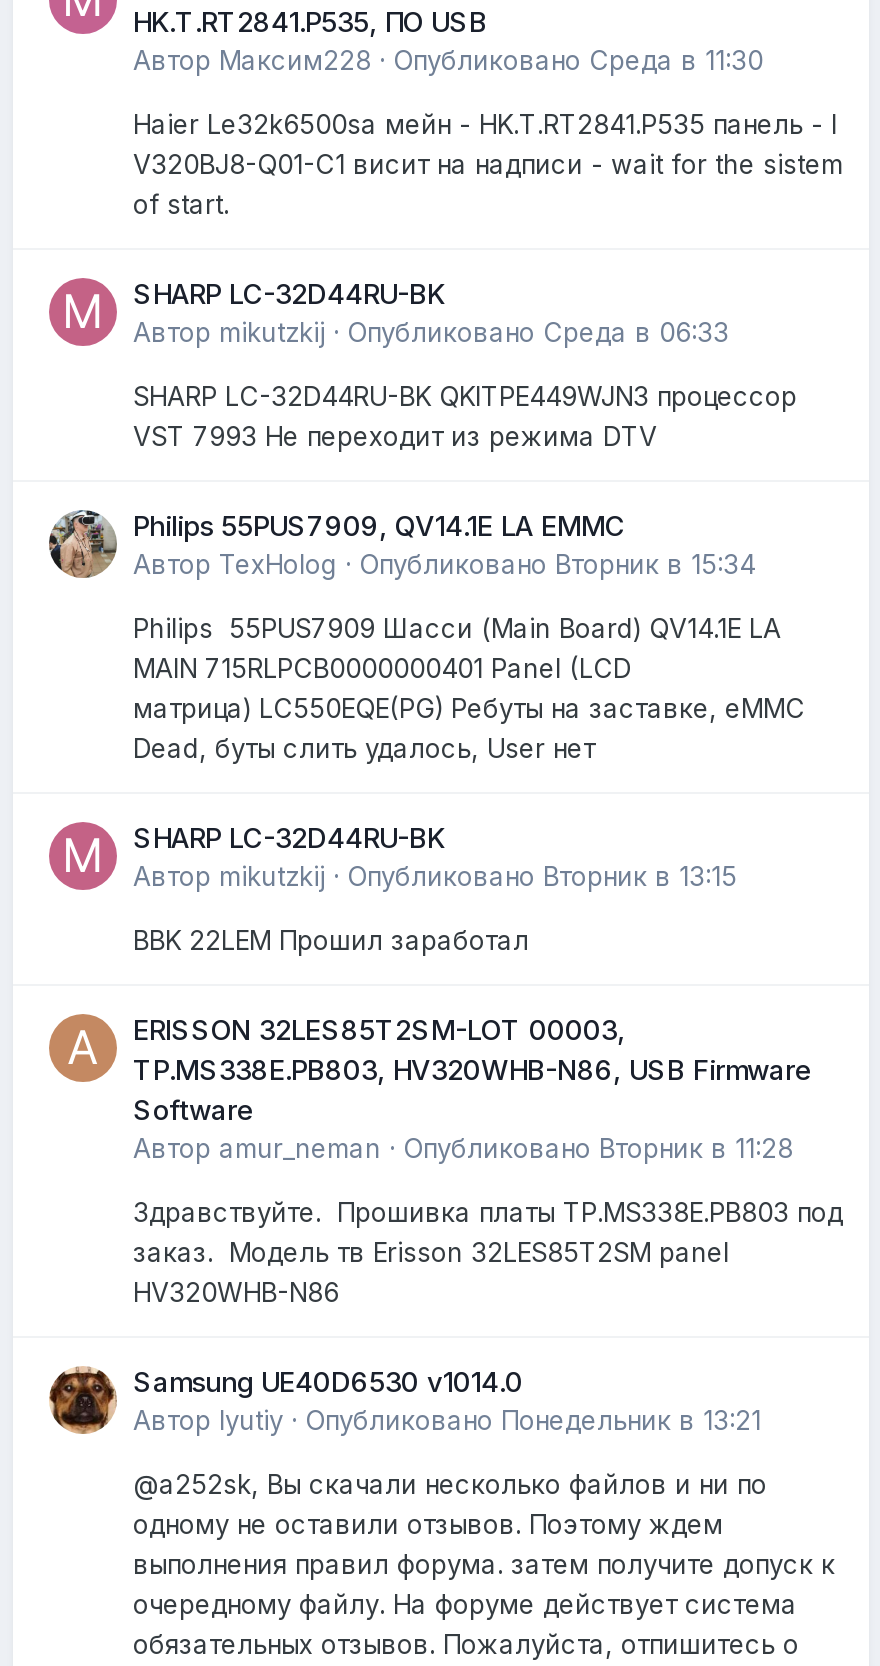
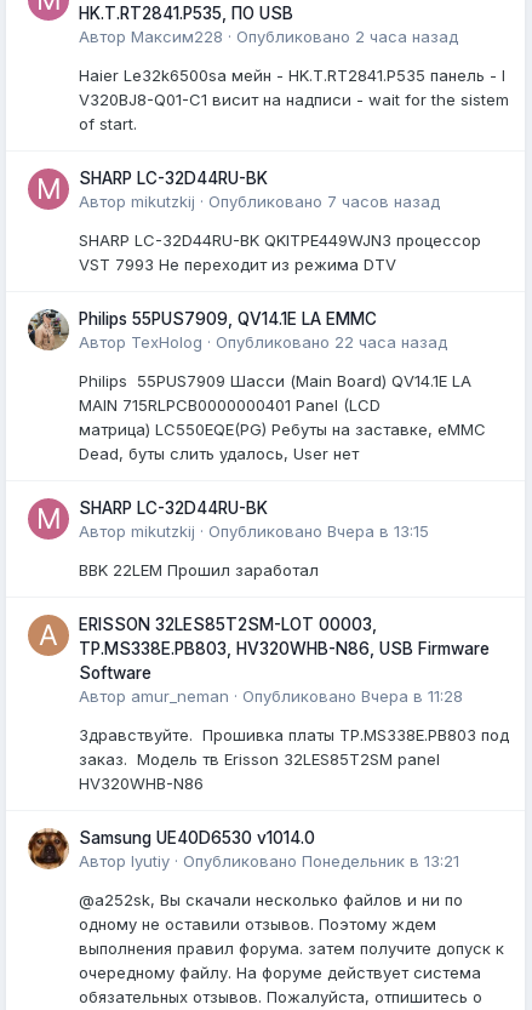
- Автор Максим228 · Опубликовано Среда в 11:30
+ Автор Максим228 · Опубликовано 2 часа назад

- Автор mikutzkij · Опубликовано Среда в 06:33
+ Автор mikutzkij · Опубликовано 7 часов назад

- Автор TexHolog · Опубликовано Вторник в 15:34
+ Автор TexHolog · Опубликовано 22 часа назад

- Автор mikutzkij · Опубликовано Вторник в 13:15
+ Автор mikutzkij · Опубликовано Вчера в 13:15

- Автор amur_neman · Опубликовано Вторник в 11:28
+ Автор amur_neman · Опубликовано Вчера в 11:28
